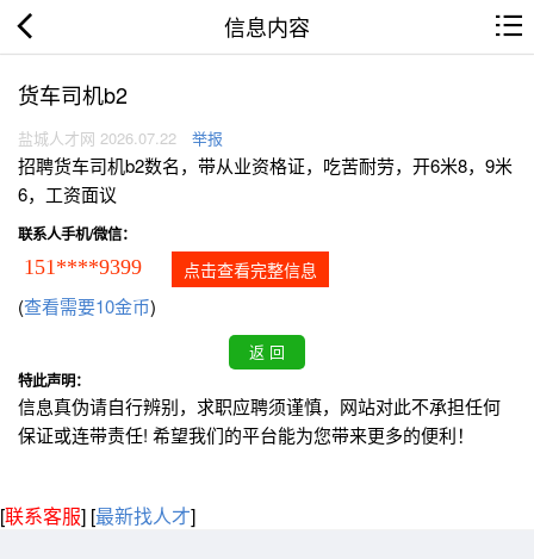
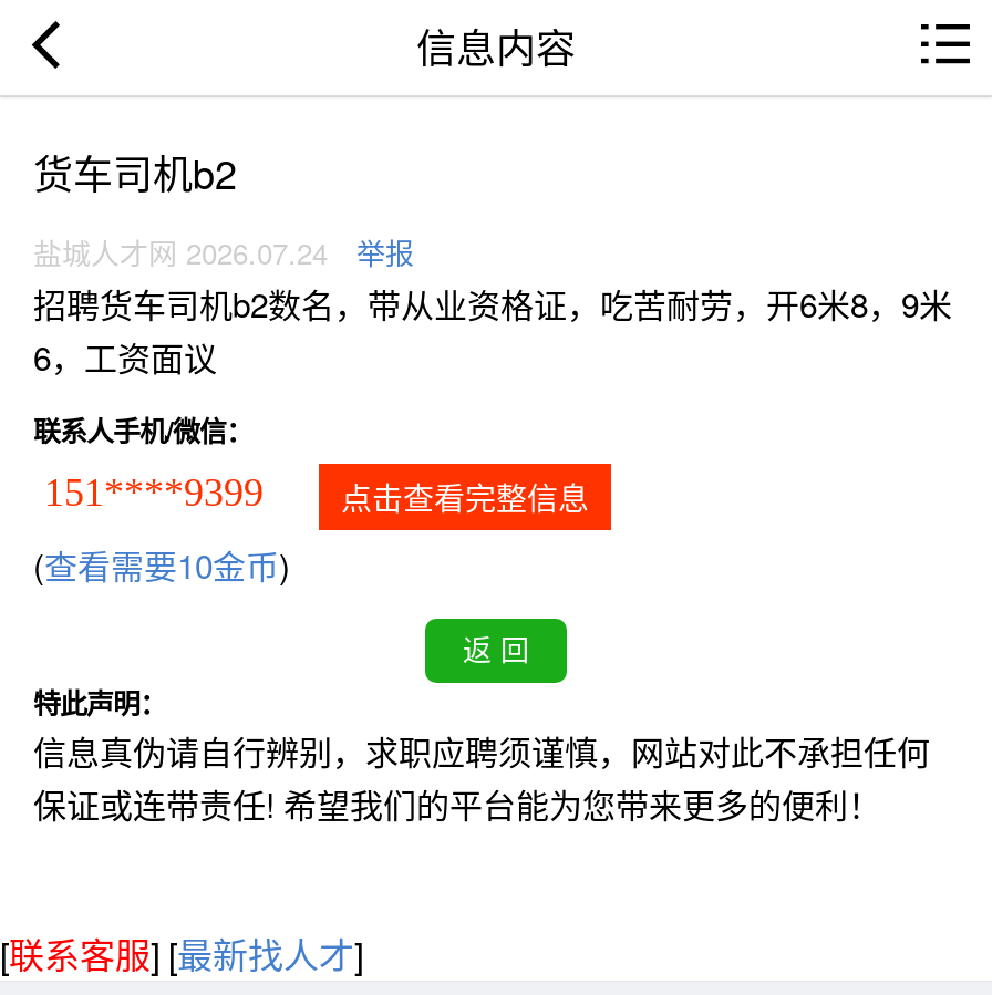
- 盐城人才网 2026.07.22 举报
+ 盐城人才网 2026.07.24 举报
